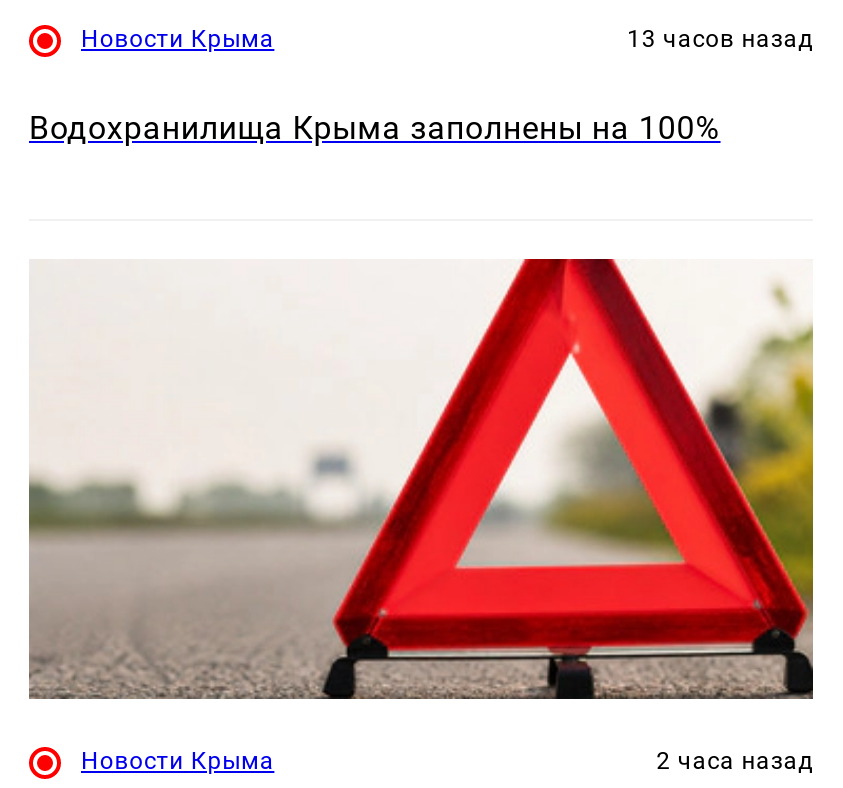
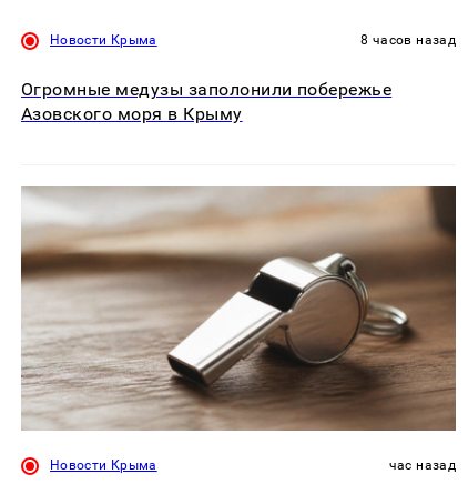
- 13 часов назад
+ 8 часов назад

- Водохранилища Крыма заполнены на 100%
+ Огромные медузы заполонили побережье
+ Азовского моря в Крыму

- [image]
- 2 часа назад
+ [image]
+ час назад
